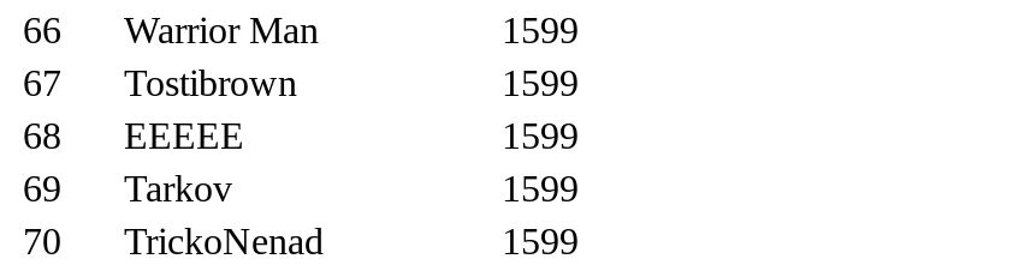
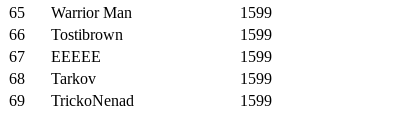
- 66 Warrior Man
+ 65 Warrior Man

- 67 Tostibrown
+ 66 Tostibrown

- 68 EEEEE
+ 67 EEEEE

- 69 Tarkov
+ 68 Tarkov

- 70 TrickoNenad
+ 69 TrickoNenad
